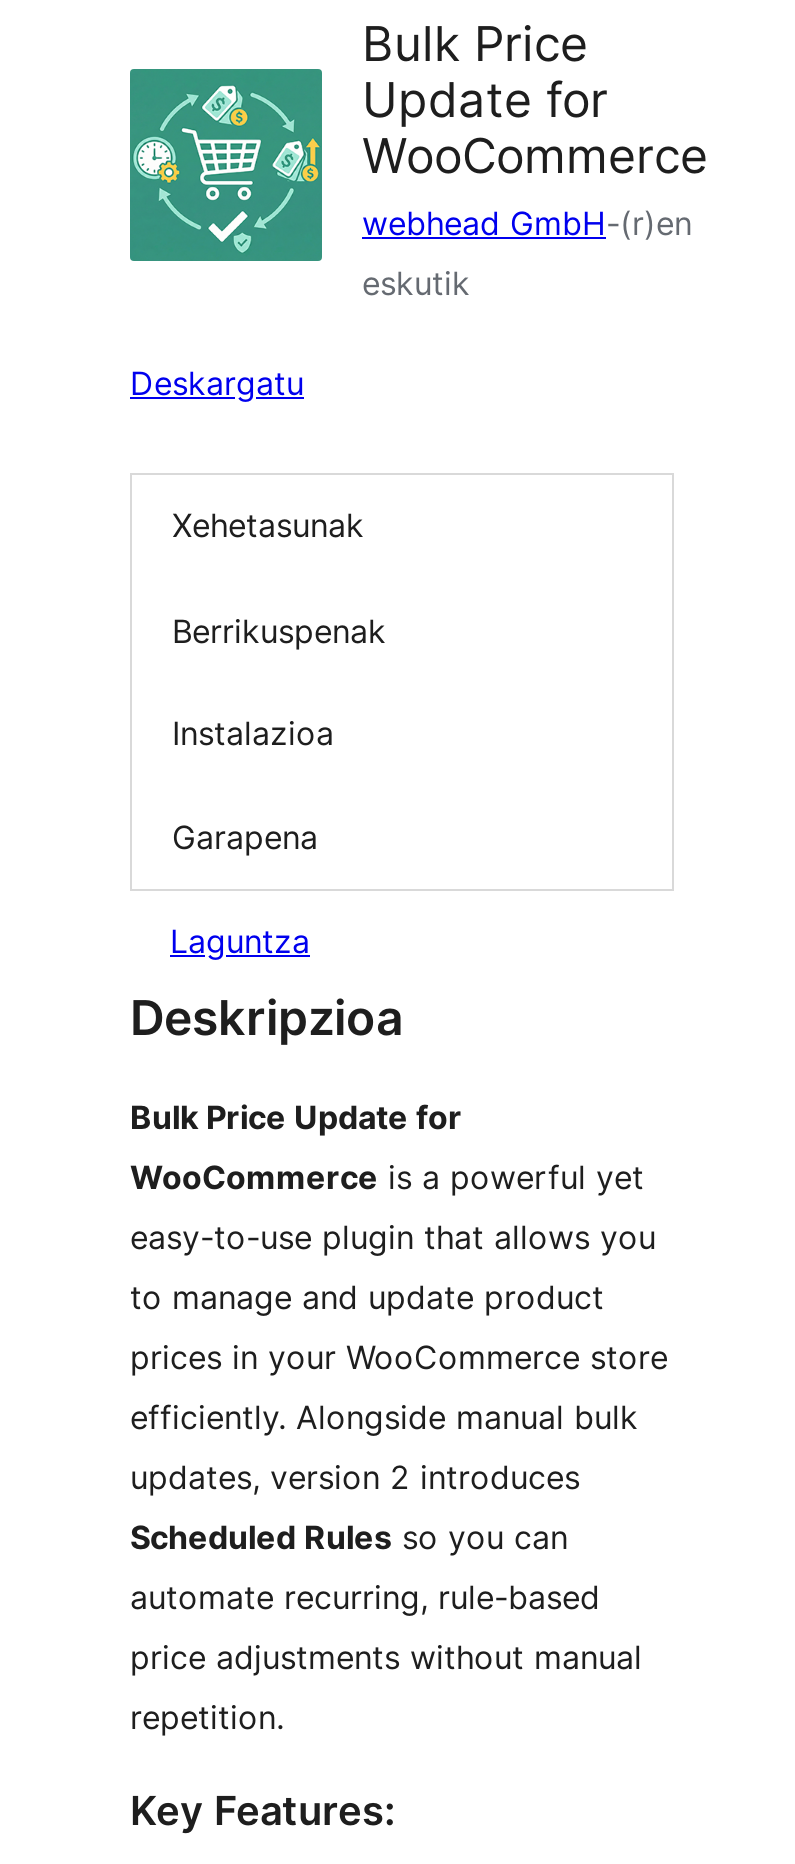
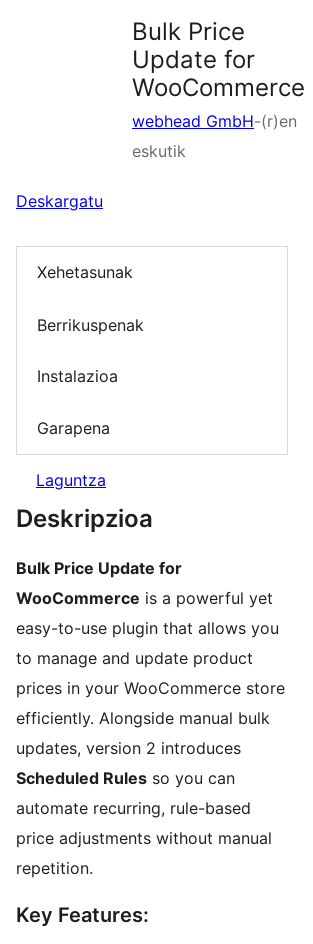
- [image]
